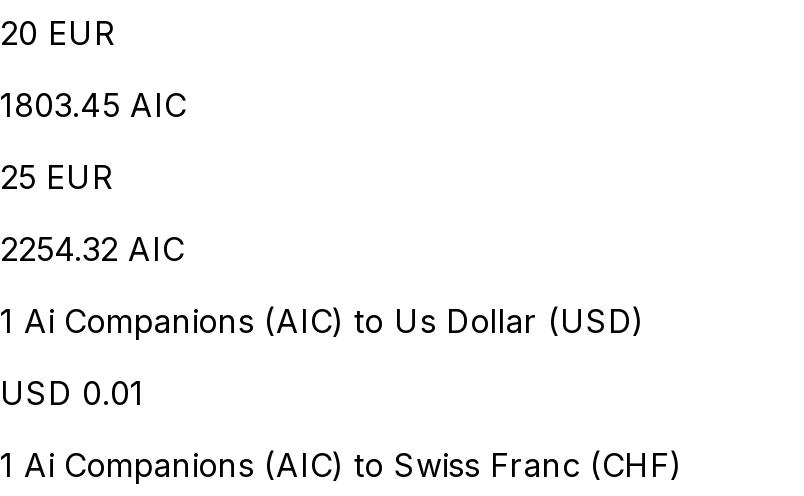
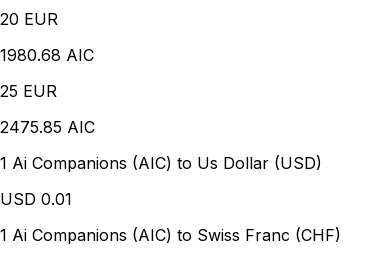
- 1803.45 AIC
+ 1980.68 AIC

- 2254.32 AIC
+ 2475.85 AIC
